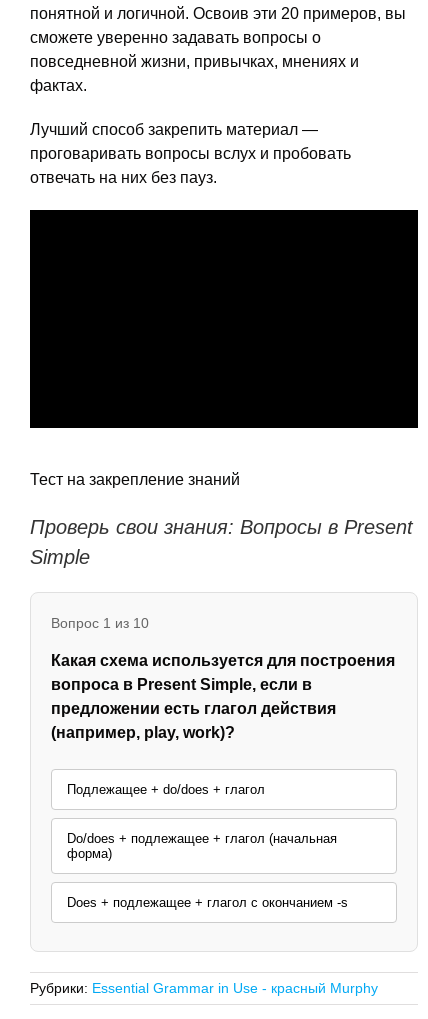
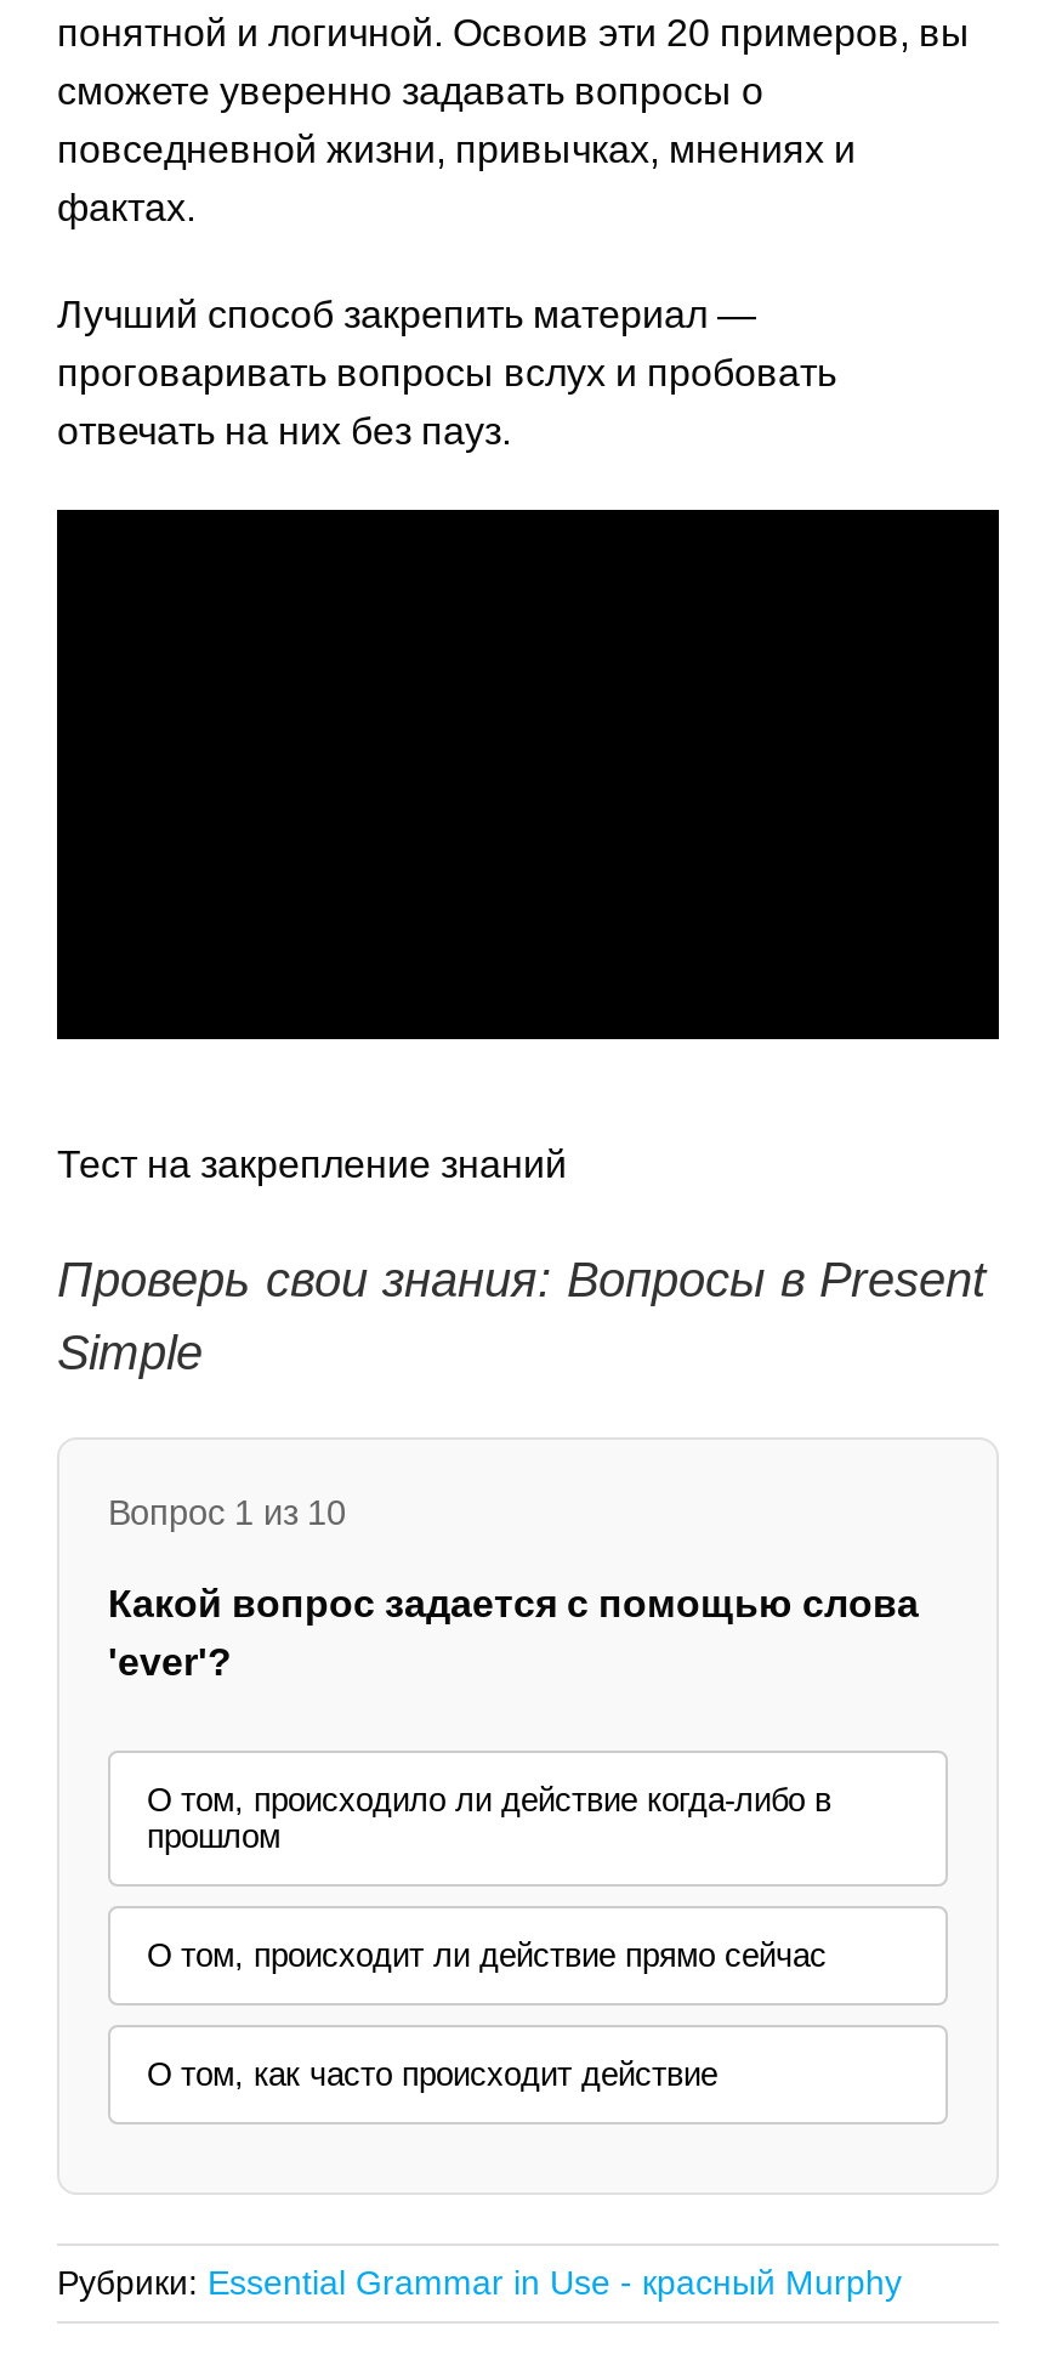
- Какая схема используется для построения
- вопроса в Present Simple, если в
- предложении есть глагол действия
- (например, play, work)?
+ Какой вопрос задается с помощью слова
+ 'ever'?

- Подлежащее + do/does + глагол
+ О том, происходило ли действие когда-либо в
+ прошлом

- Do/does + подлежащее + глагол (начальная
- форма)
+ О том, происходит ли действие прямо сейчас

- Does + подлежащее + глагол с окончанием -s
+ О том, как часто происходит действие
